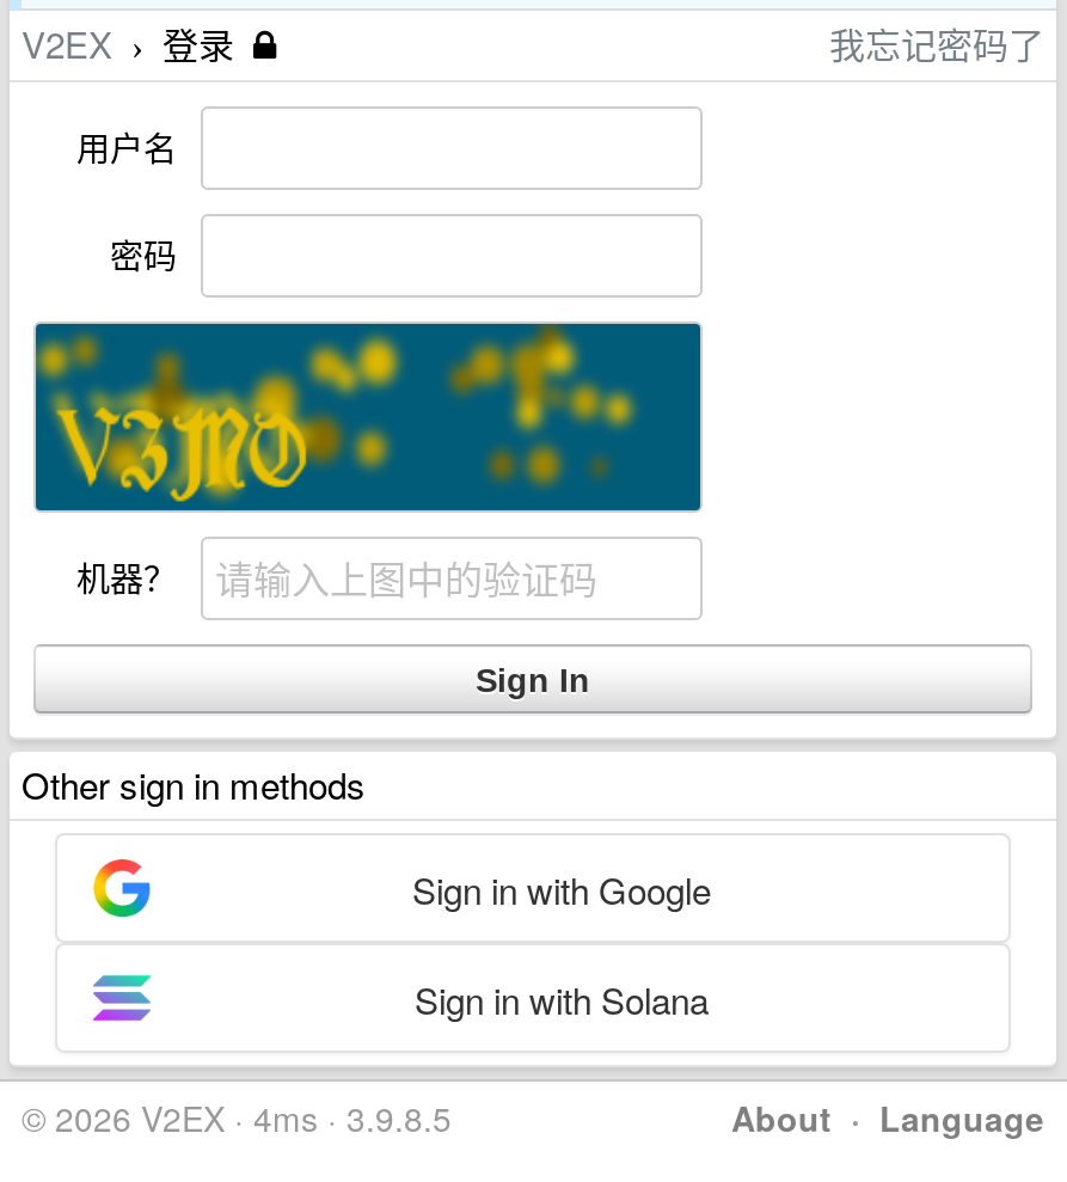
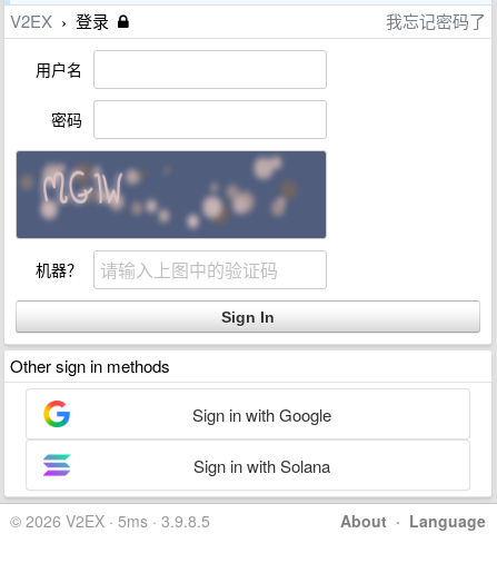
- [image]
+ [image]

- © 2026 V2EX · 4ms · 3.9.8.5
+ © 2026 V2EX · 5ms · 3.9.8.5
